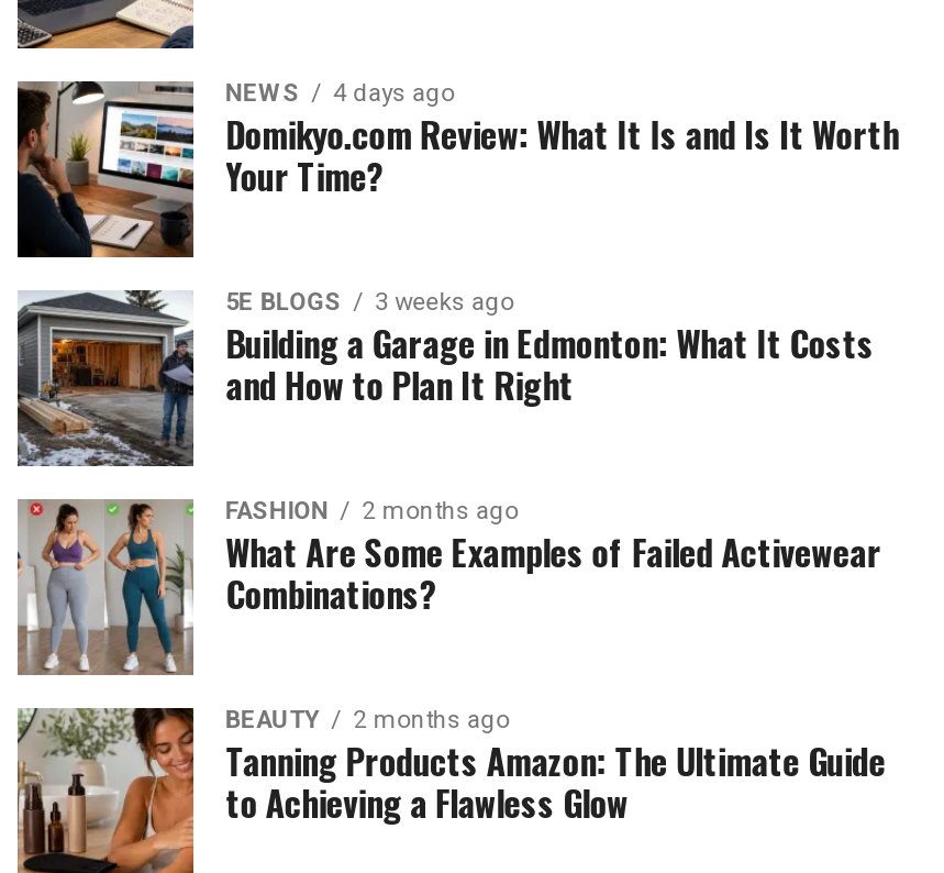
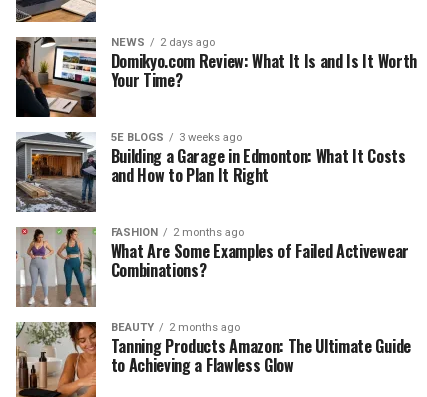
- NEWS 4 days ago
+ NEWS 2 days ago
